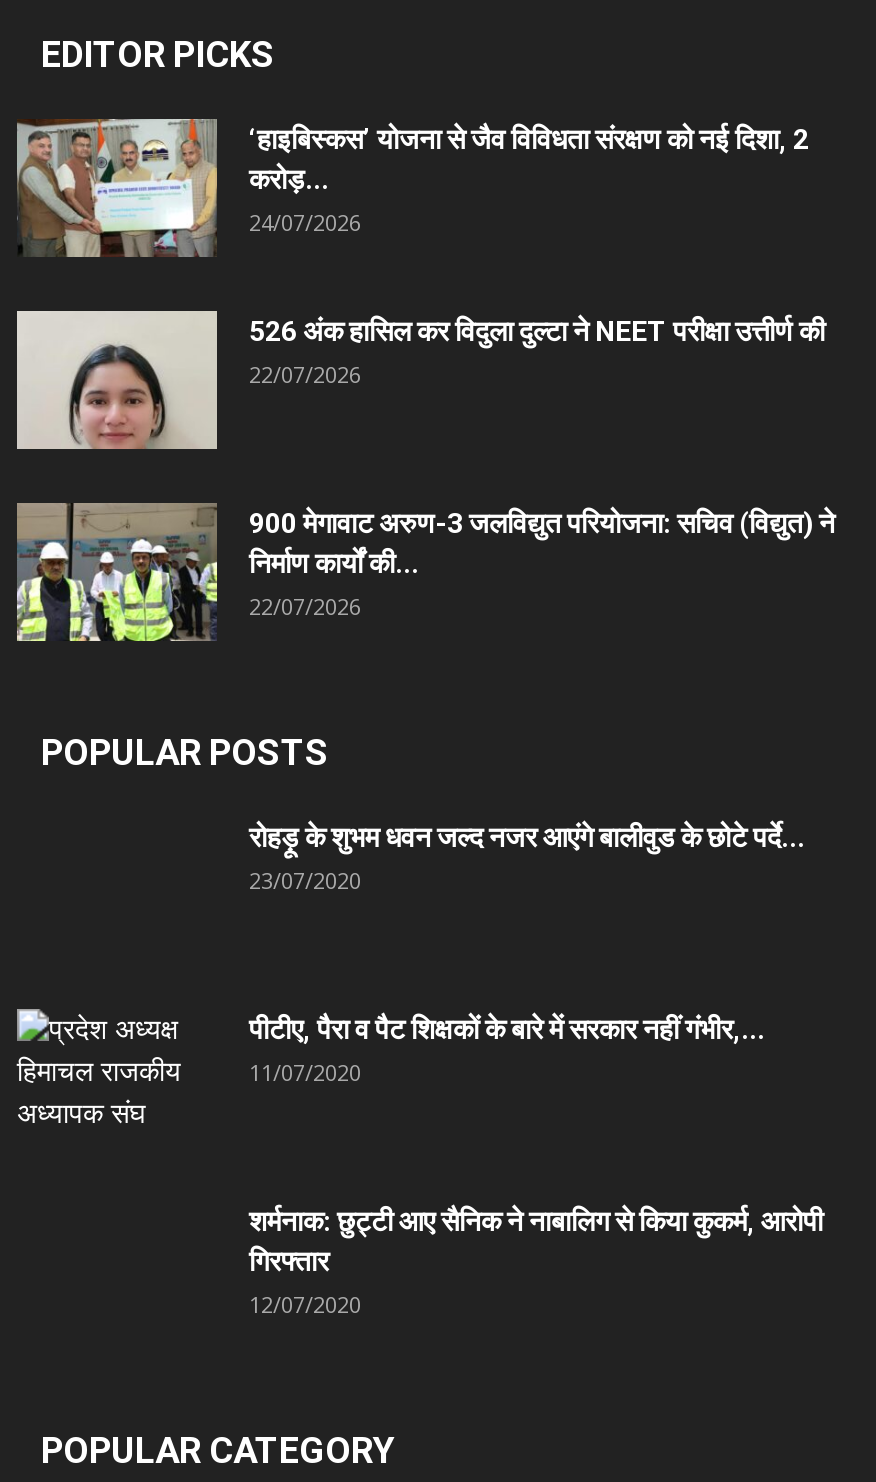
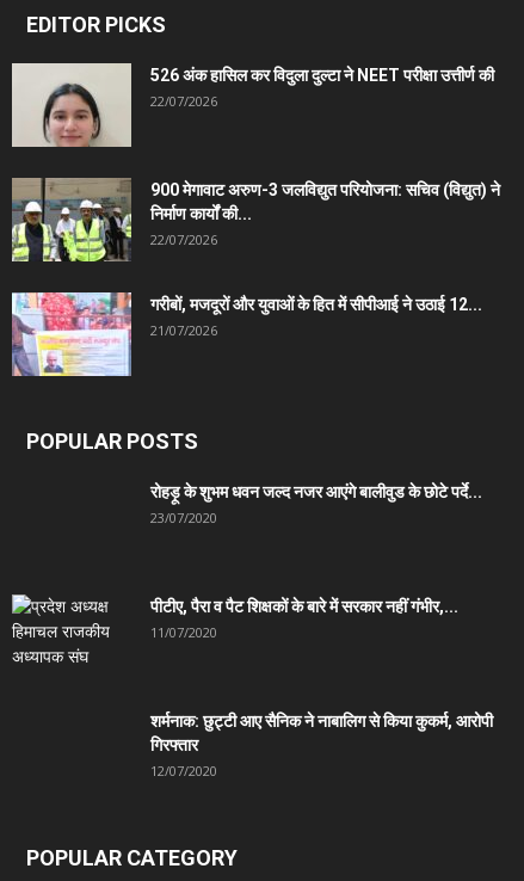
- [image]
- ‘हाइबिस्कस’ योजना से जैव विविधता संरक्षण को नई दिशा, 2
- करोड़...
- 24/07/2026

moved up: [image] | 526 अंक हासिल कर विदुला दुल्टा ने NEET परीक्षा उत्तीर्ण की | 22/07/2026 | 900 मेगावाट अरुण-3 जलविद्युत परियोजना: सचिव (विद्युत) ने | निर्माण कार्यों की... | 22/07/2026

+ [image]
+ गरीबों, मजदूरों और युवाओं के हित में सीपीआई ने उठाई 12...
+ 21/07/2026
